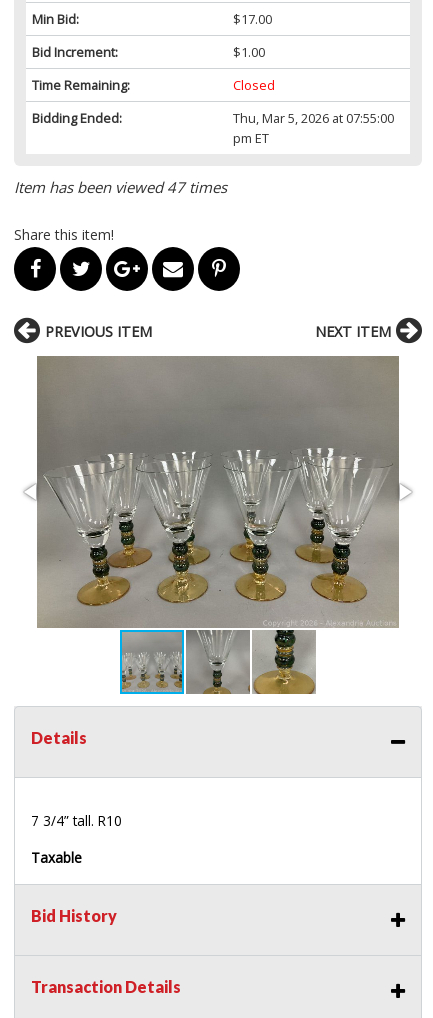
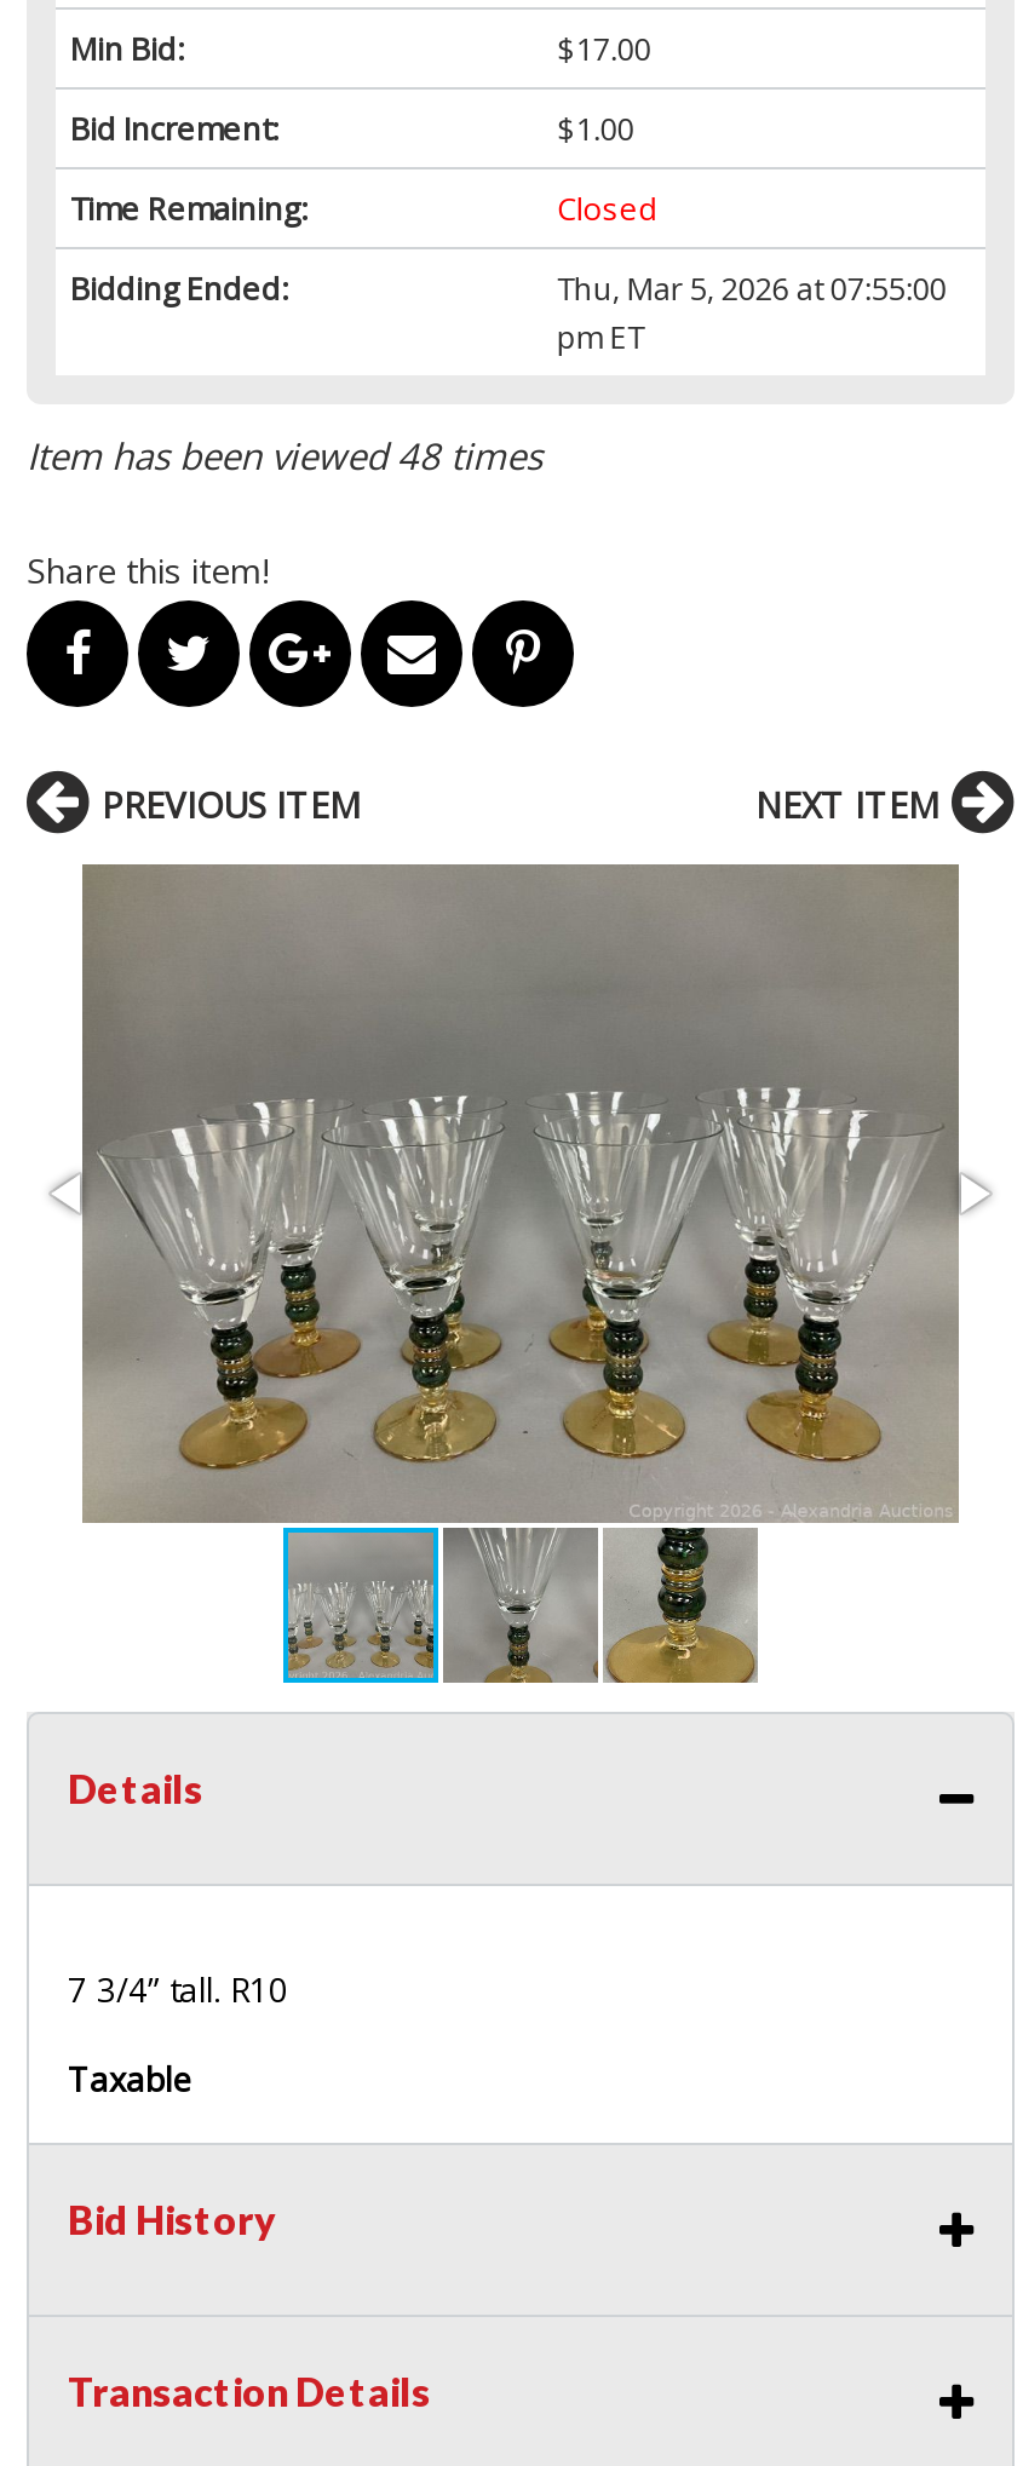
- Item has been viewed 47 times
+ Item has been viewed 48 times
